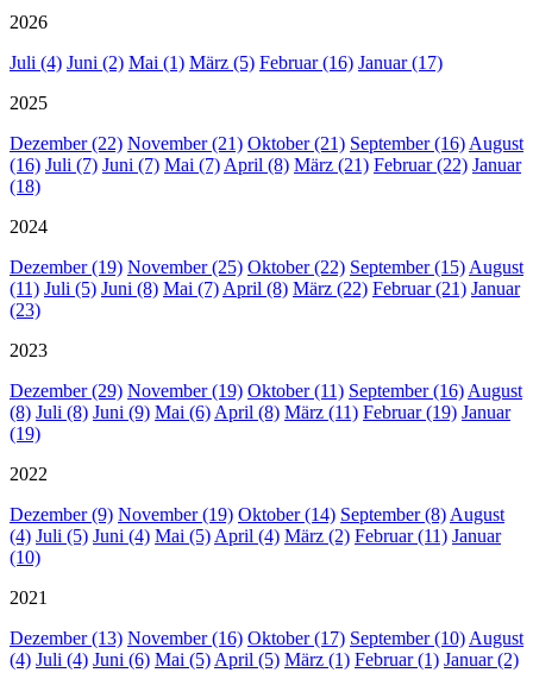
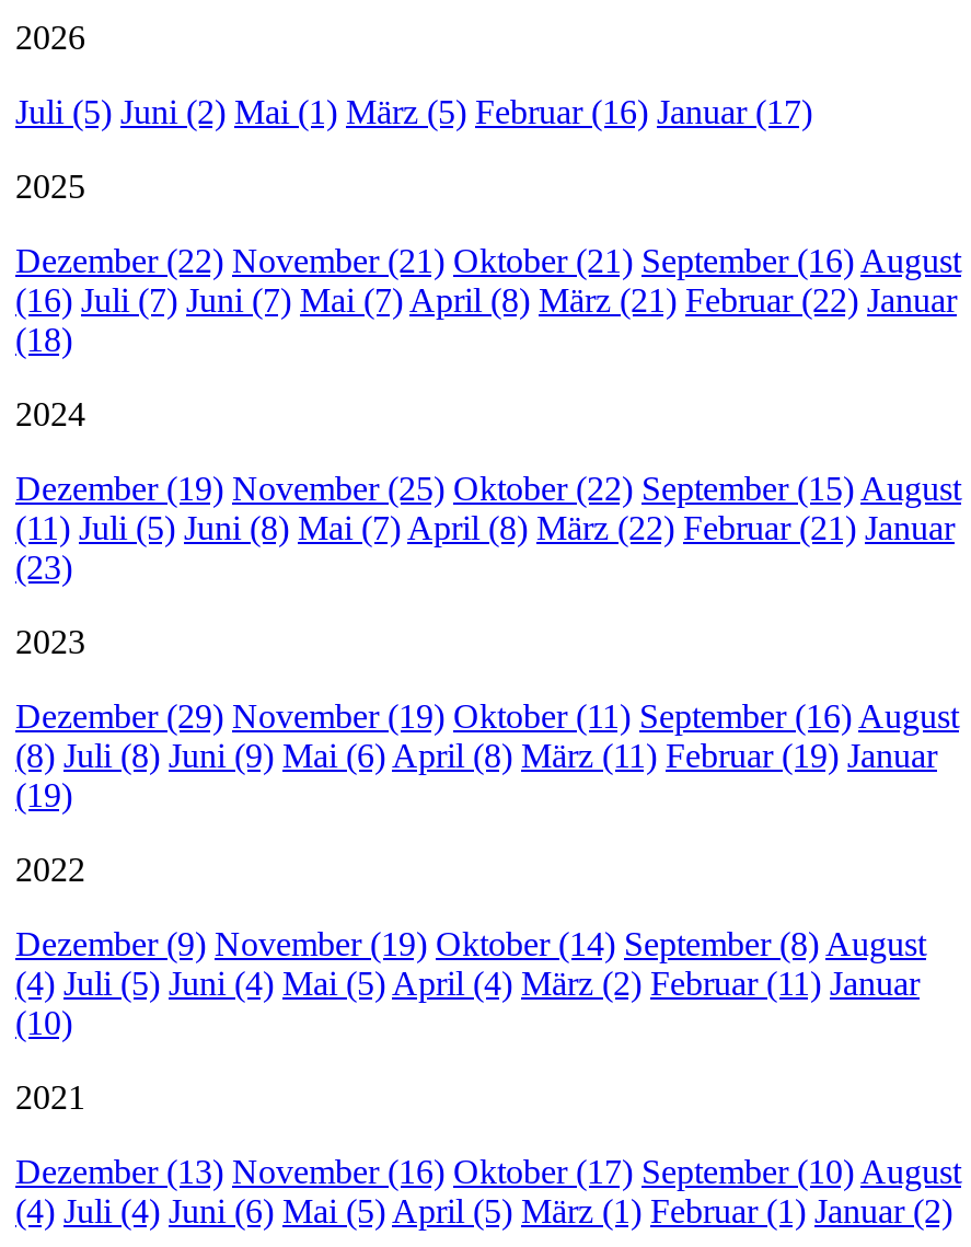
- Juli (4) Juni (2) Mai (1) März (5) Februar (16) Januar (17)
+ Juli (5) Juni (2) Mai (1) März (5) Februar (16) Januar (17)
